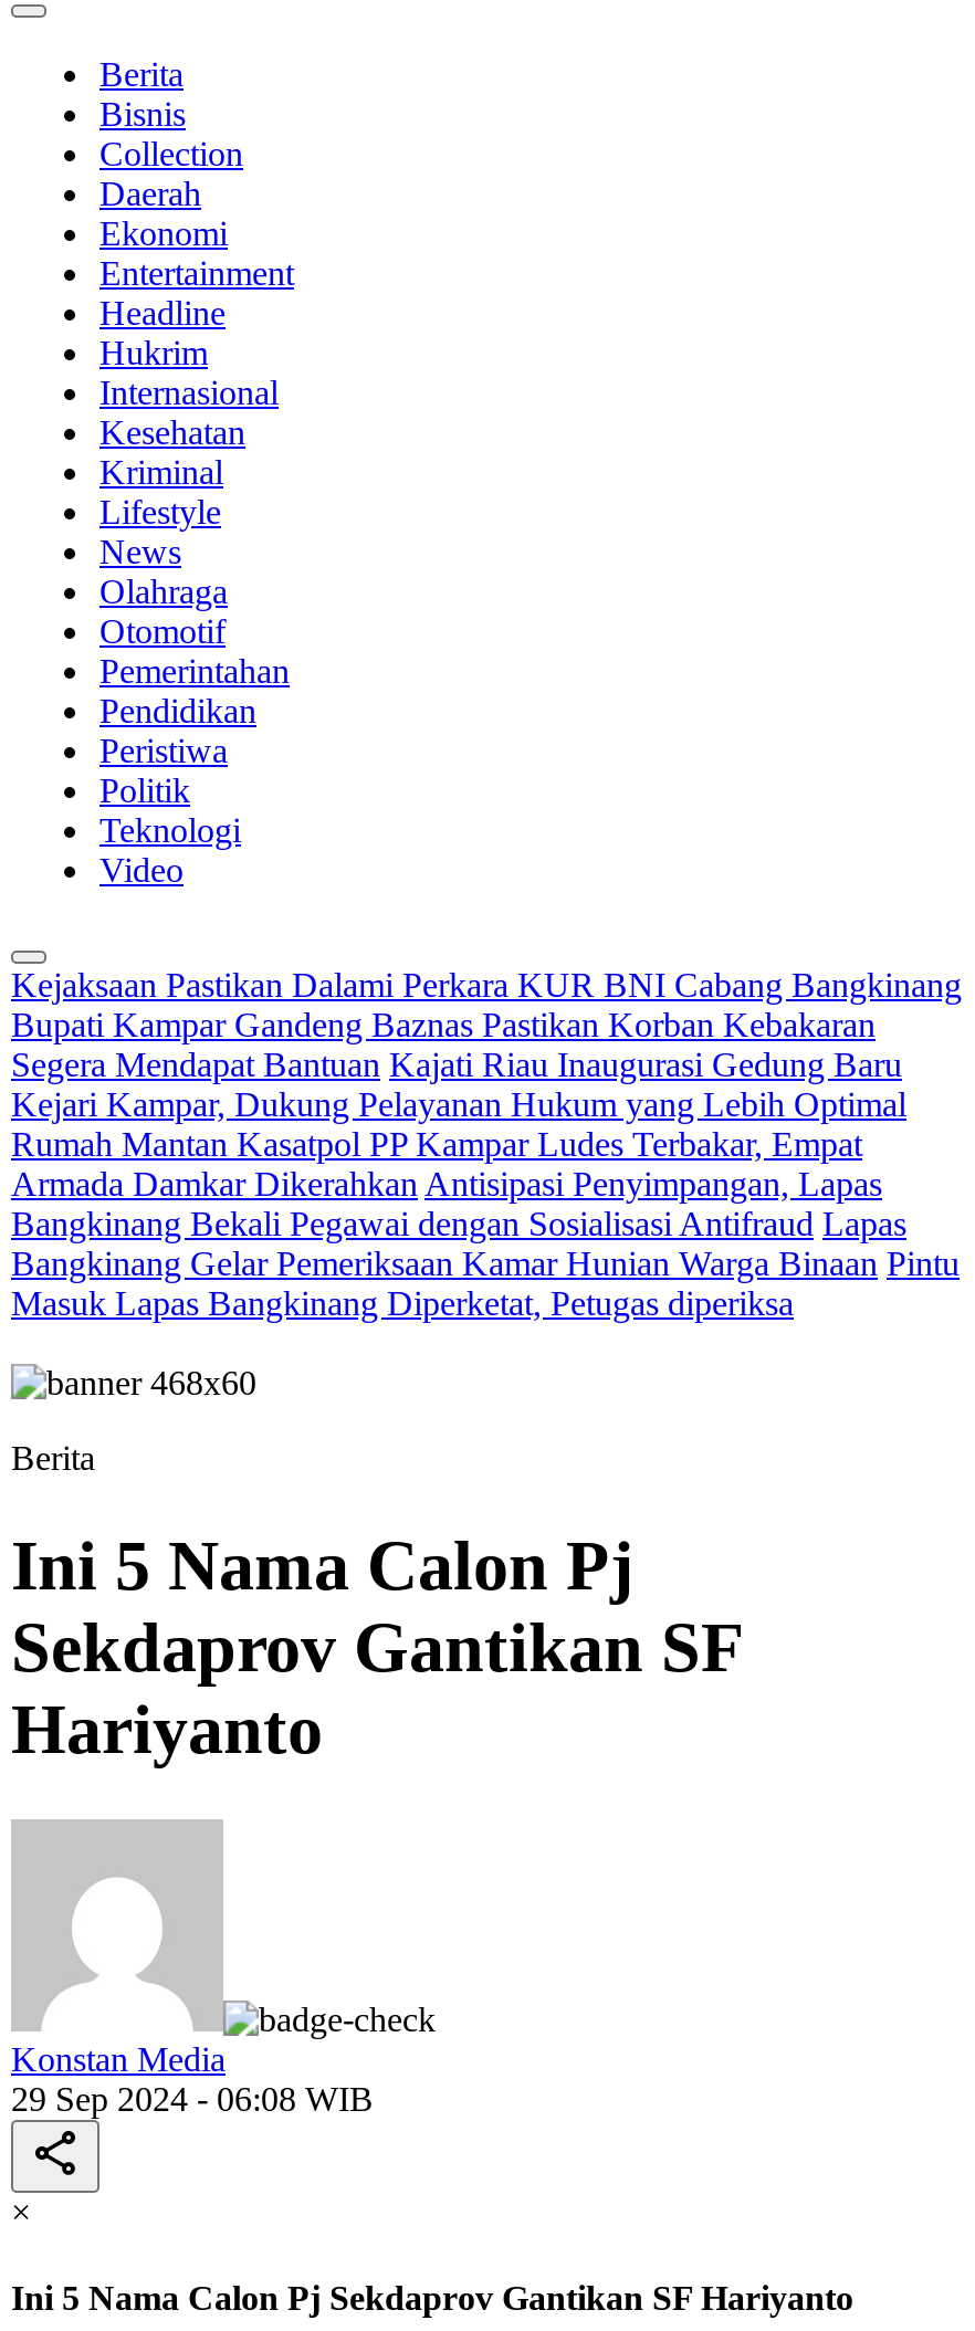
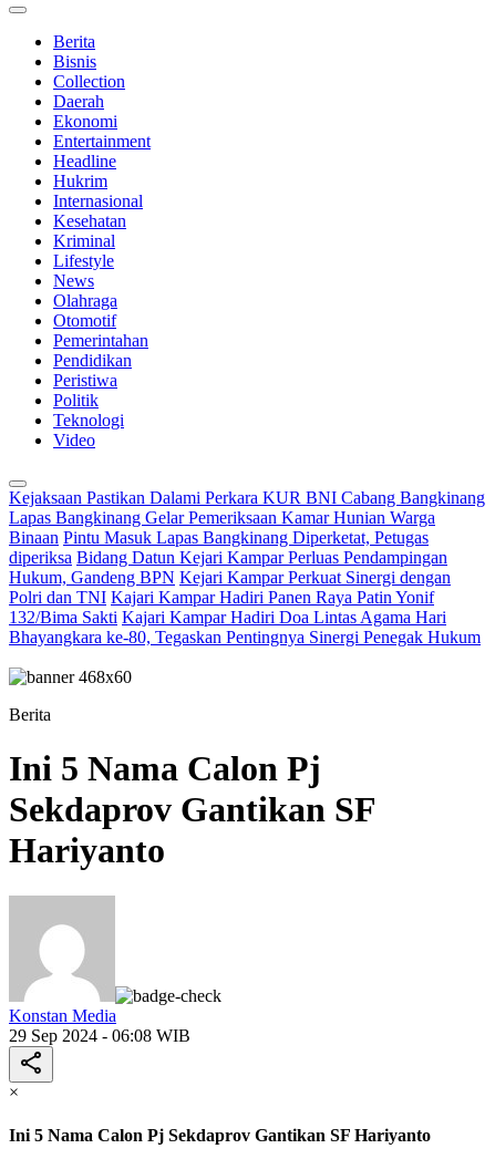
- Bupati Kampar Gandeng Baznas Pastikan Korban Kebakaran
- Segera Mendapat Bantuan Kajati Riau Inaugurasi Gedung Baru
- Kejari Kampar, Dukung Pelayanan Hukum yang Lebih Optimal
- Rumah Mantan Kasatpol PP Kampar Ludes Terbakar, Empat
- Armada Damkar Dikerahkan Antisipasi Penyimpangan, Lapas
- Bangkinang Bekali Pegawai dengan Sosialisasi Antifraud Lapas
- Bangkinang Gelar Pemeriksaan Kamar Hunian Warga Binaan Pintu
- Masuk Lapas Bangkinang Diperketat, Petugas diperiksa
+ Lapas Bangkinang Gelar Pemeriksaan Kamar Hunian Warga
+ Binaan Pintu Masuk Lapas Bangkinang Diperketat, Petugas
+ diperiksa Bidang Datun Kejari Kampar Perluas Pendampingan
+ Hukum, Gandeng BPN Kejari Kampar Perkuat Sinergi dengan
+ Polri dan TNI Kajari Kampar Hadiri Panen Raya Patin Yonif
+ 132/Bima Sakti Kajari Kampar Hadiri Doa Lintas Agama Hari
+ Bhayangkara ke-80, Tegaskan Pentingnya Sinergi Penegak Hukum
